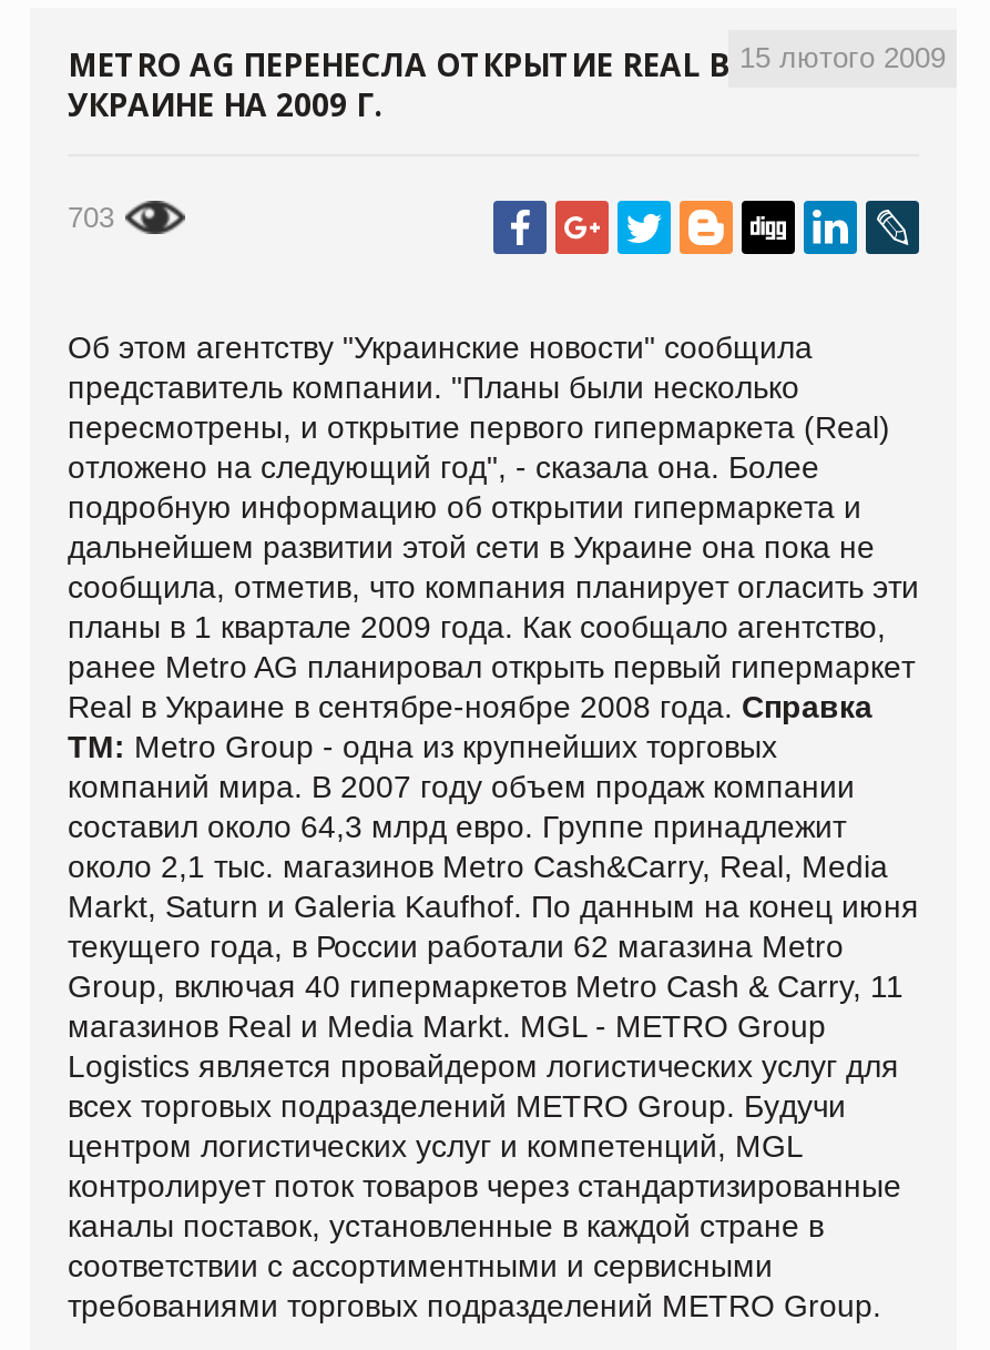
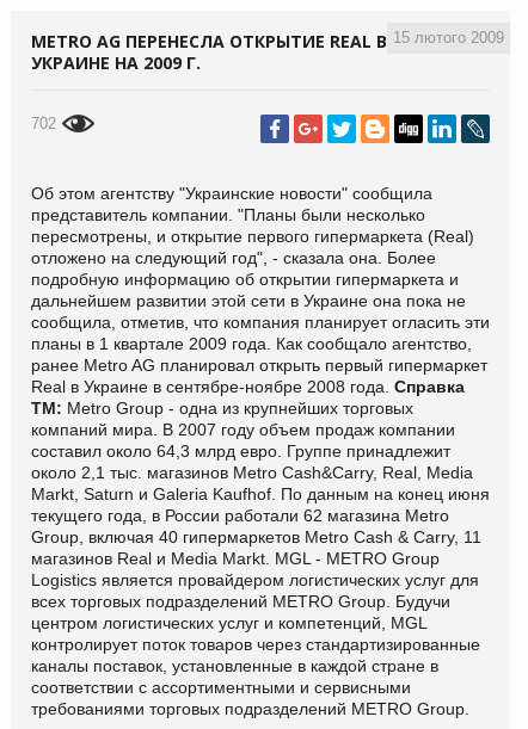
- 703
+ 702
